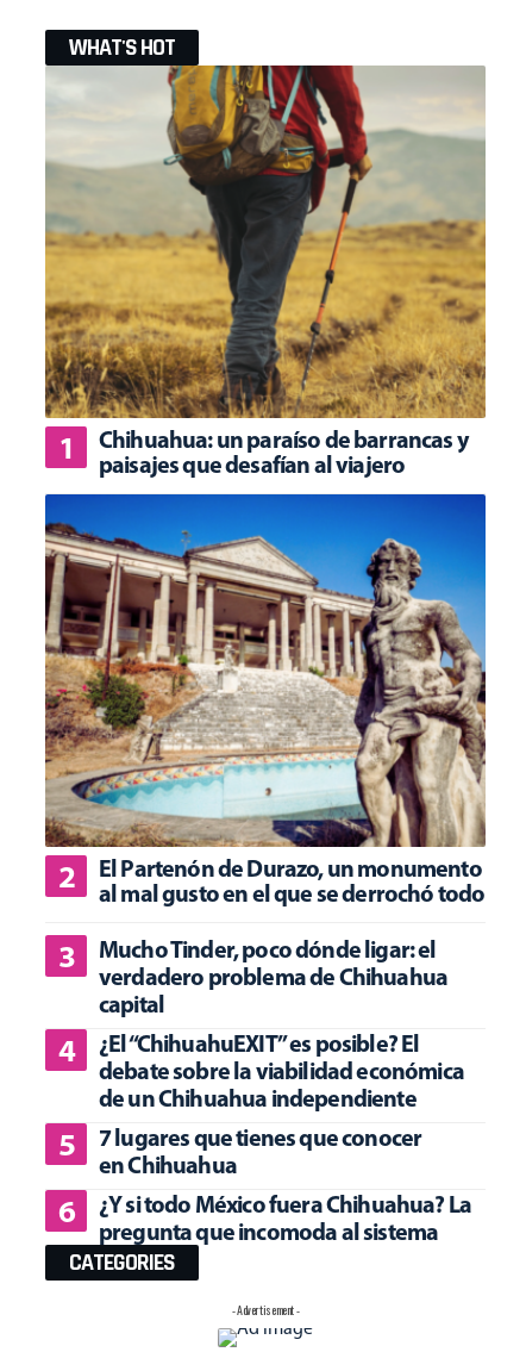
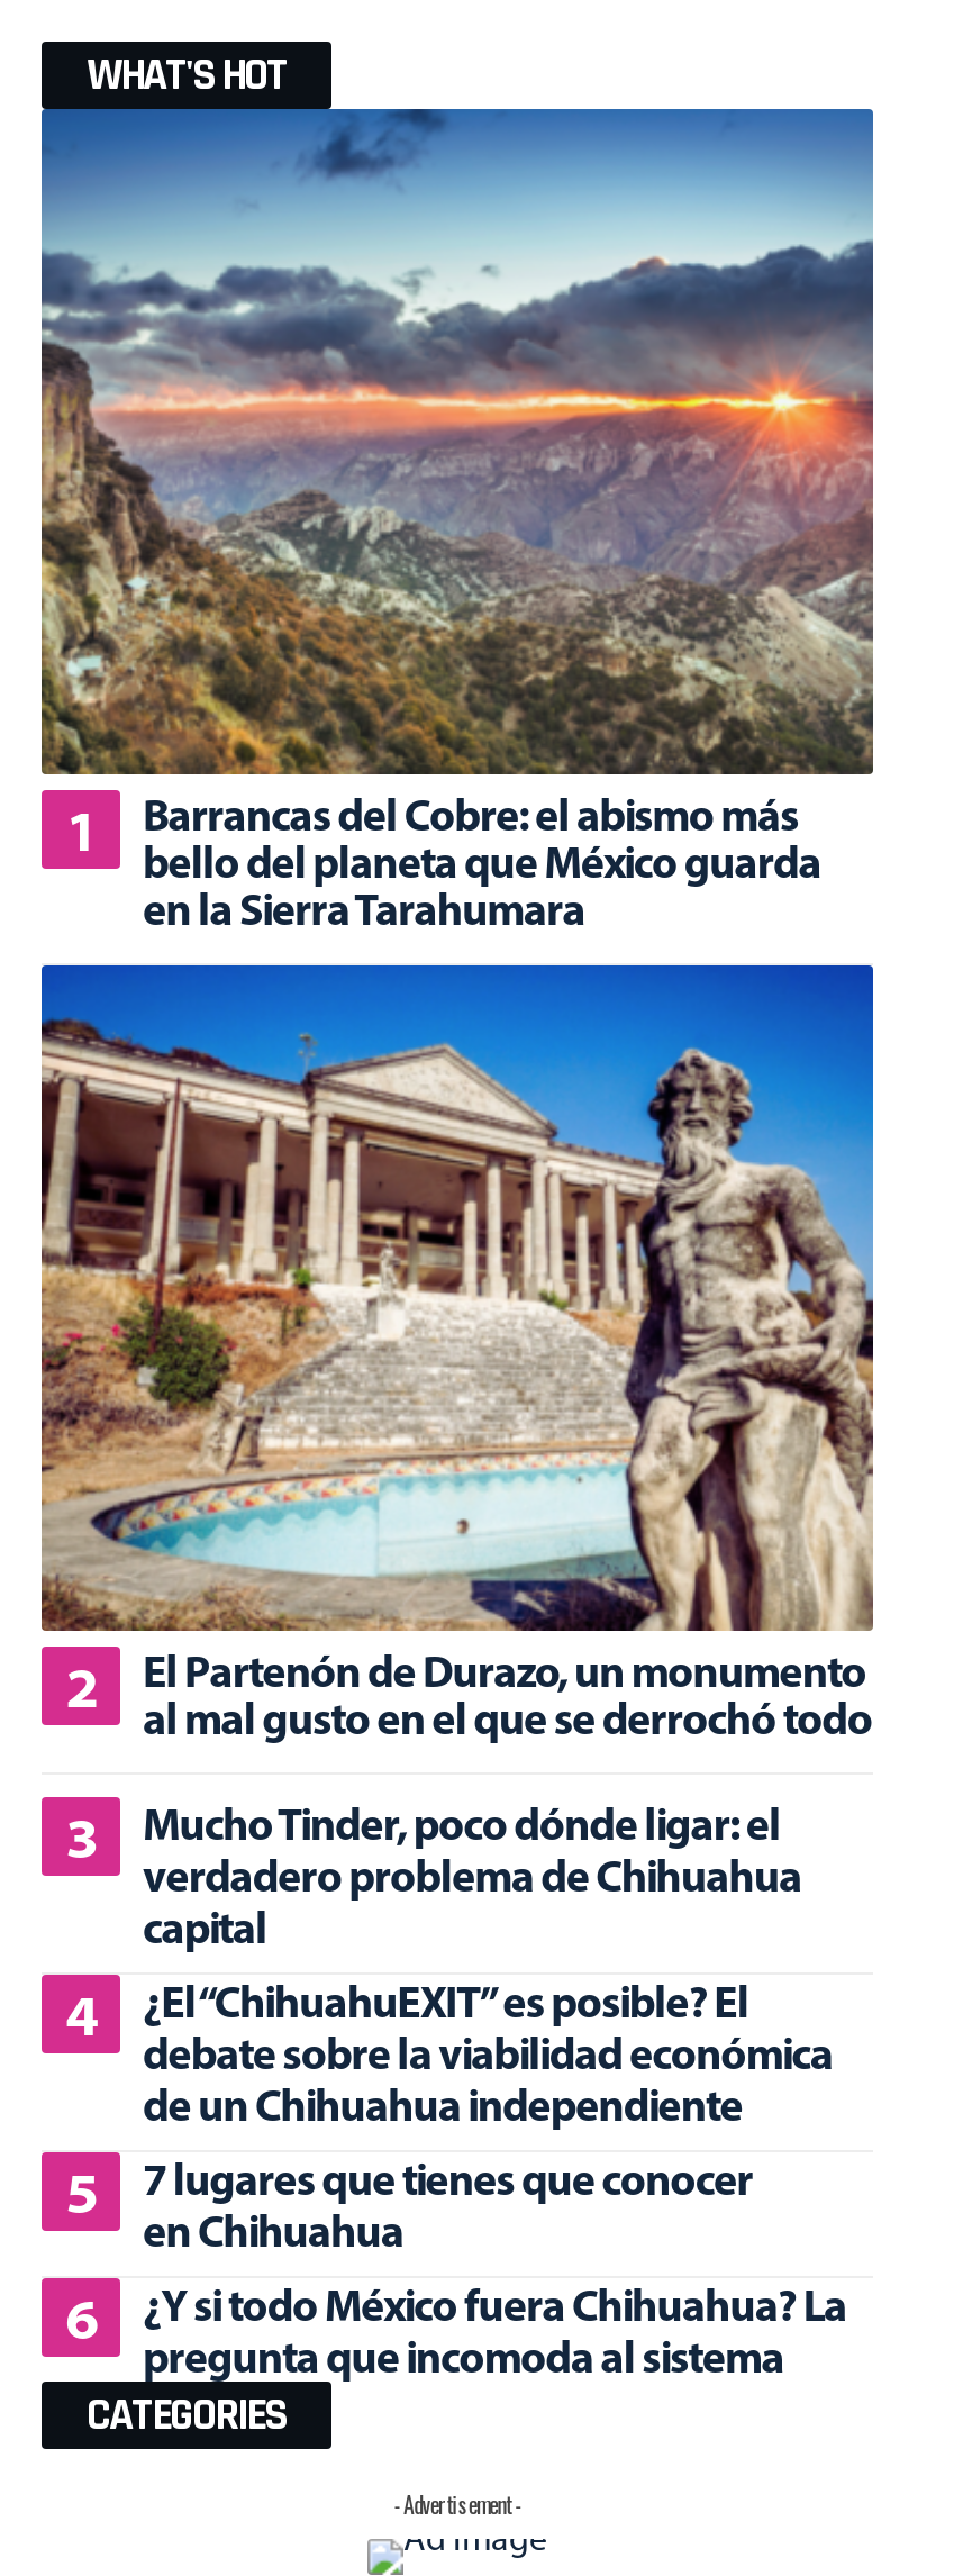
- [image]
- Chihuahua: un paraíso de barrancas y
- paisajes que desafían al viajero
+ [image]
+ Barrancas del Cobre: el abismo más
+ bello del planeta que México guarda
+ en la Sierra Tarahumara
